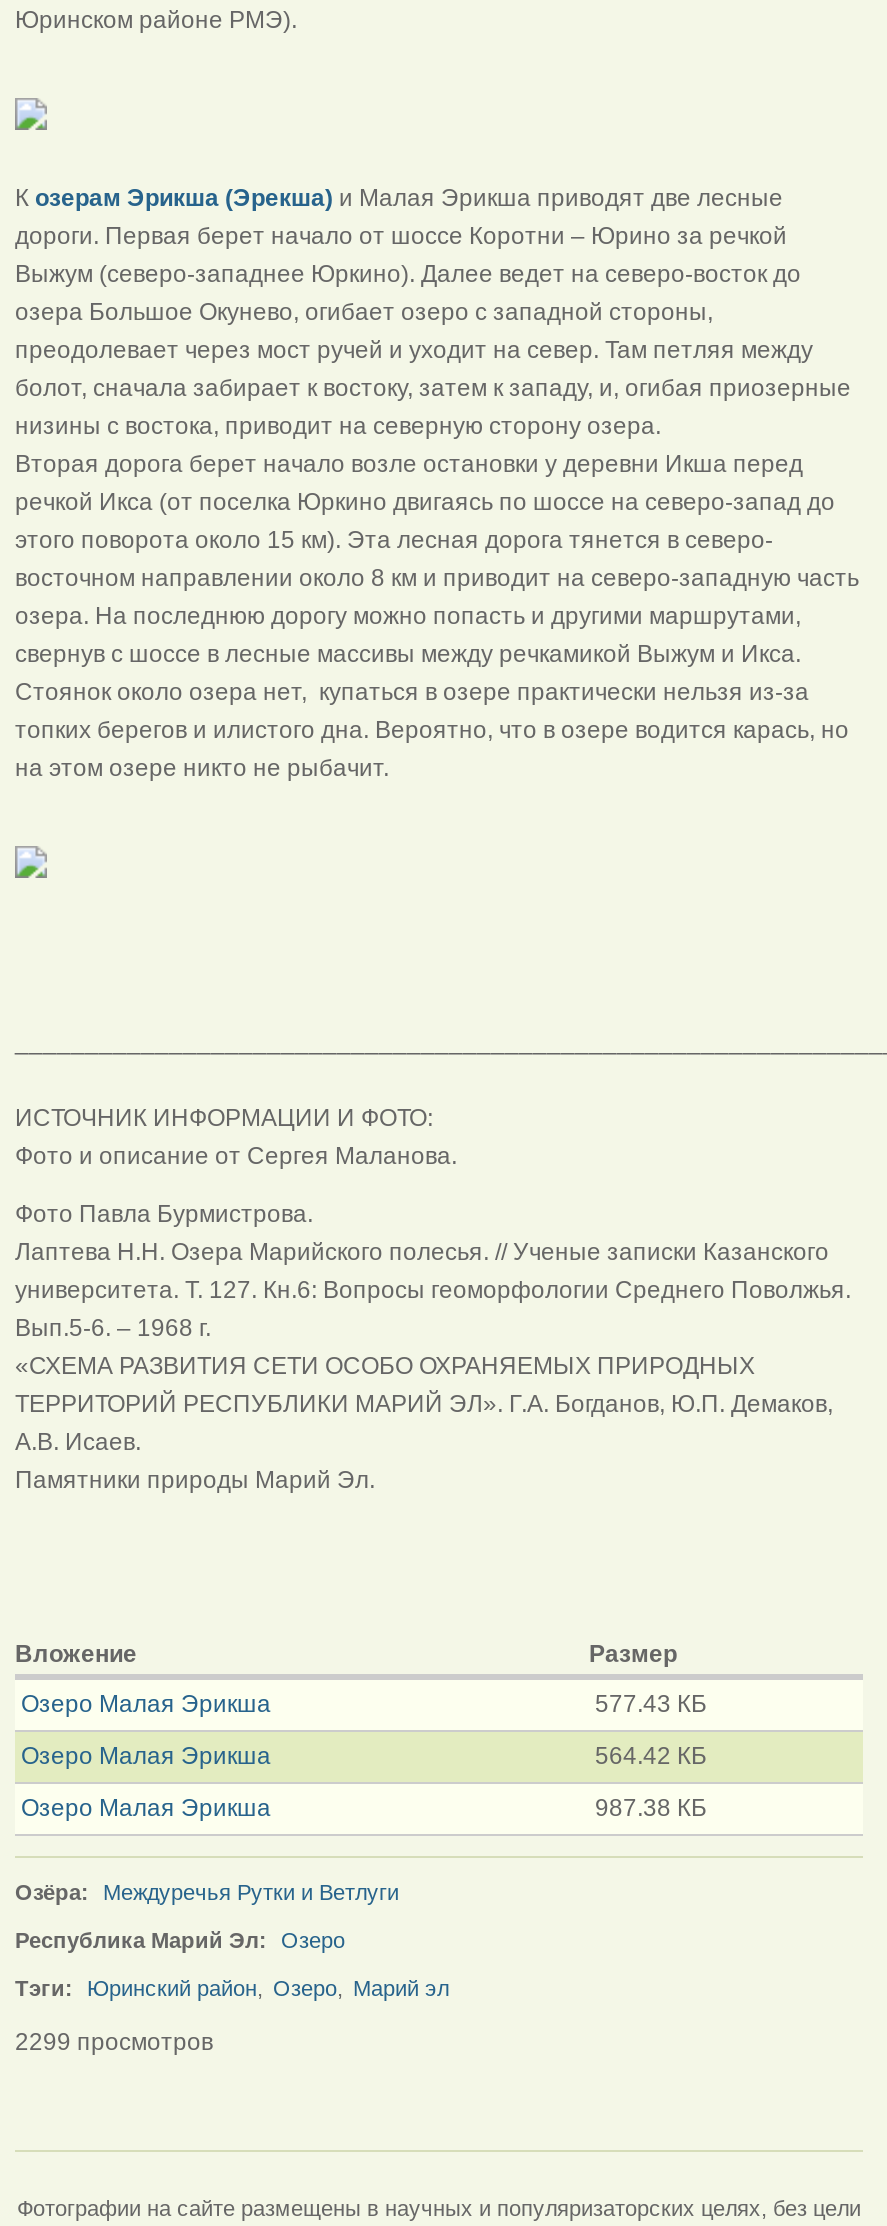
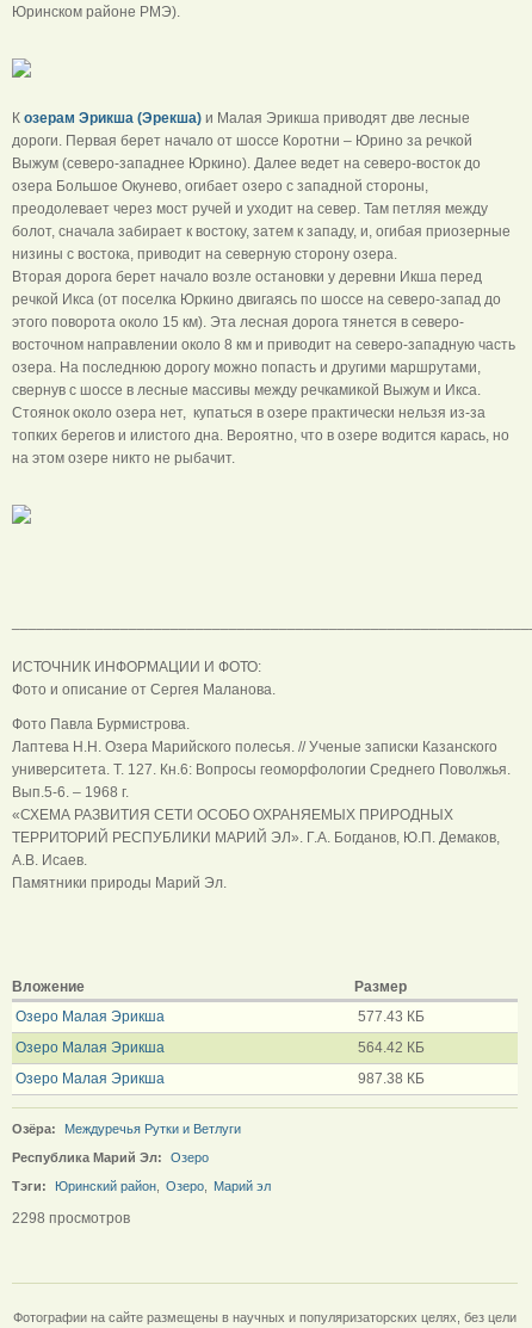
- 2299 просмотров
+ 2298 просмотров
